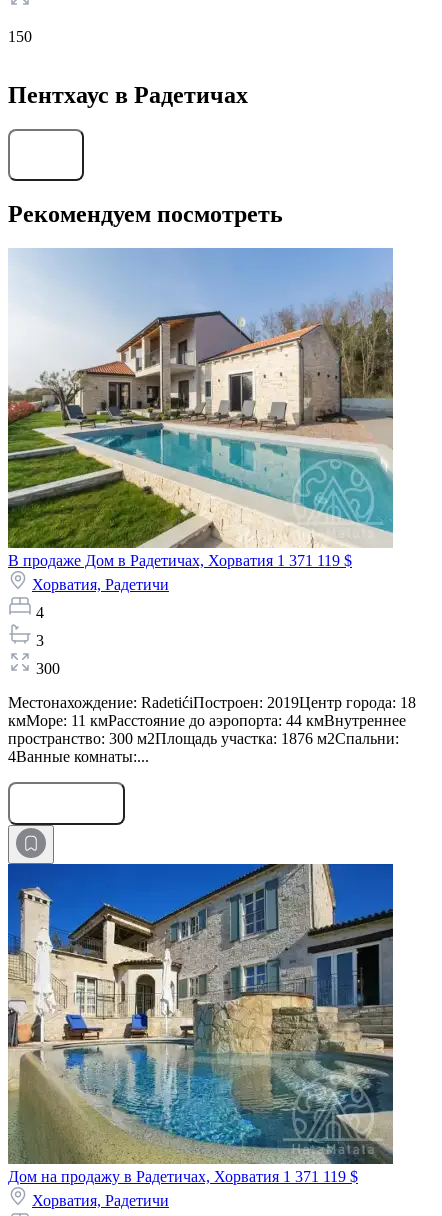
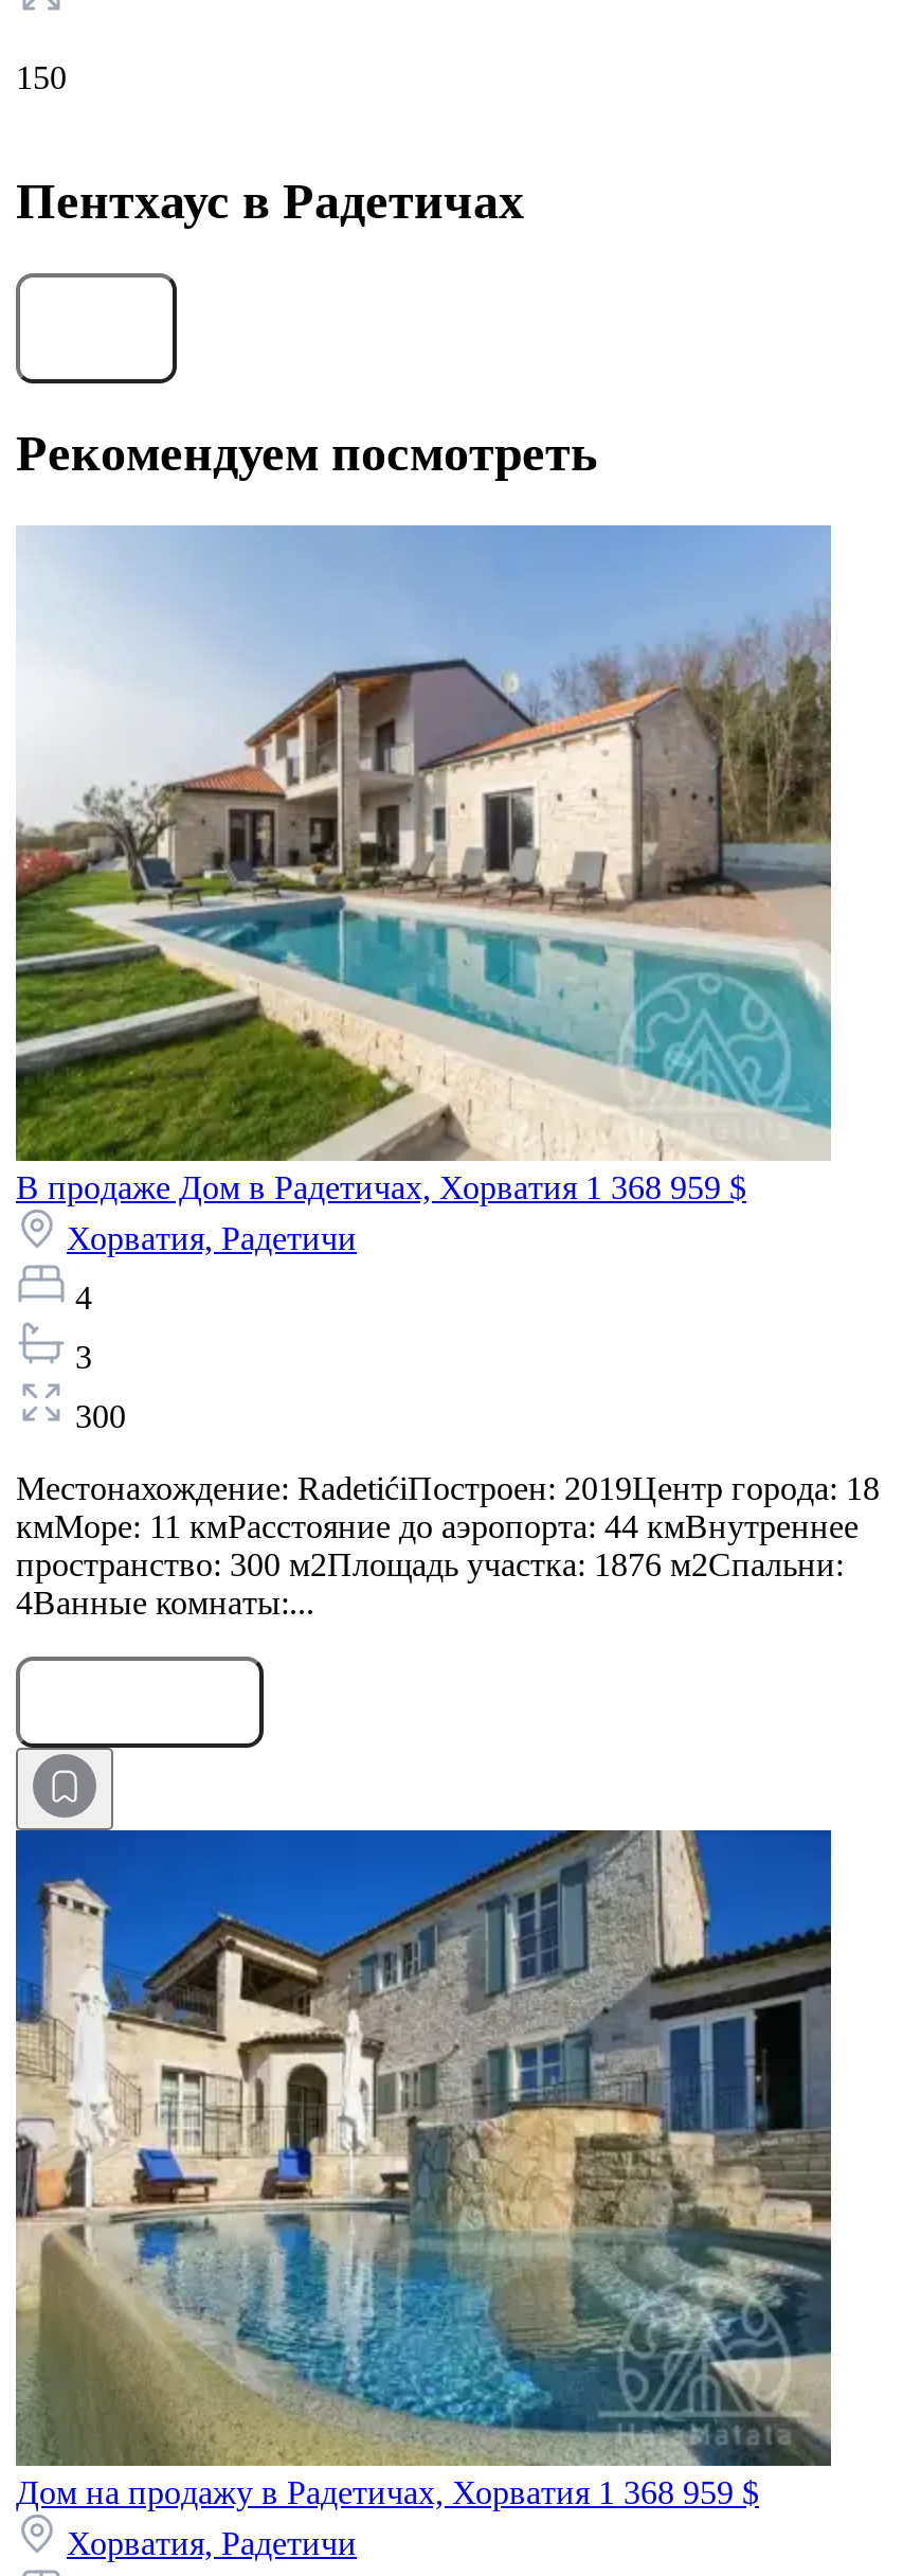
- В продаже Дом в Радетичах, Хорватия 1 371 119 $
+ В продаже Дом в Радетичах, Хорватия 1 368 959 $

- Дом на продажу в Радетичах, Хорватия 1 371 119 $
+ Дом на продажу в Радетичах, Хорватия 1 368 959 $
